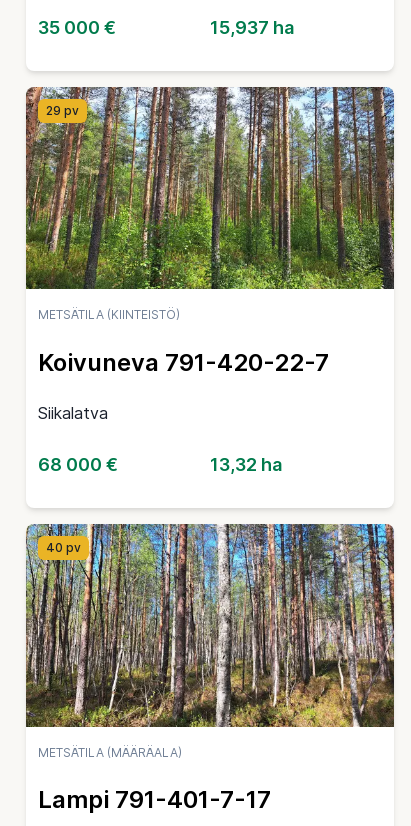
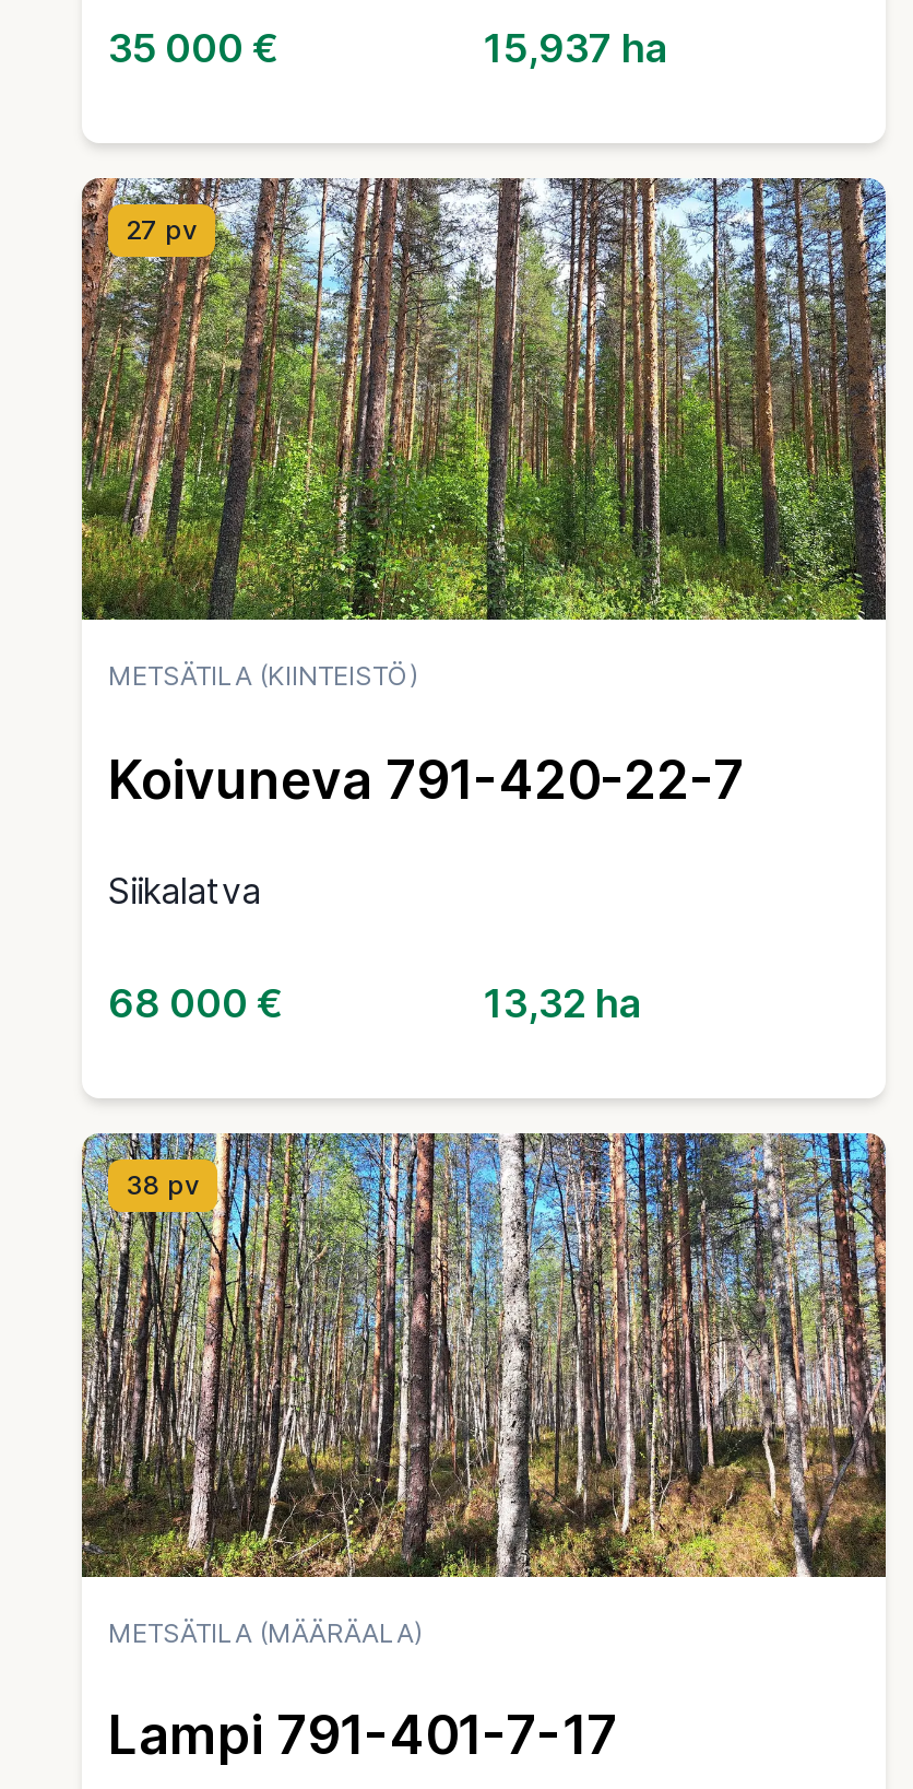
- 29 pv
+ 27 pv

- 40 pv
+ 38 pv
